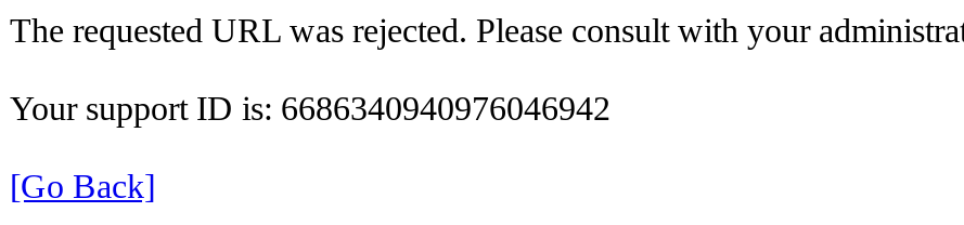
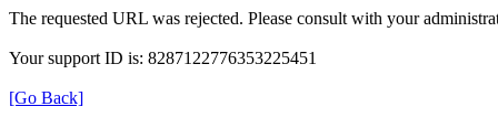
- Your support ID is: 6686340940976046942
+ Your support ID is: 8287122776353225451
